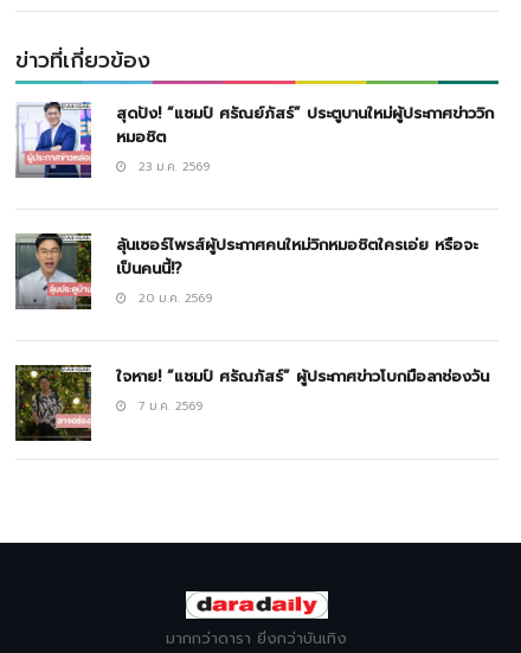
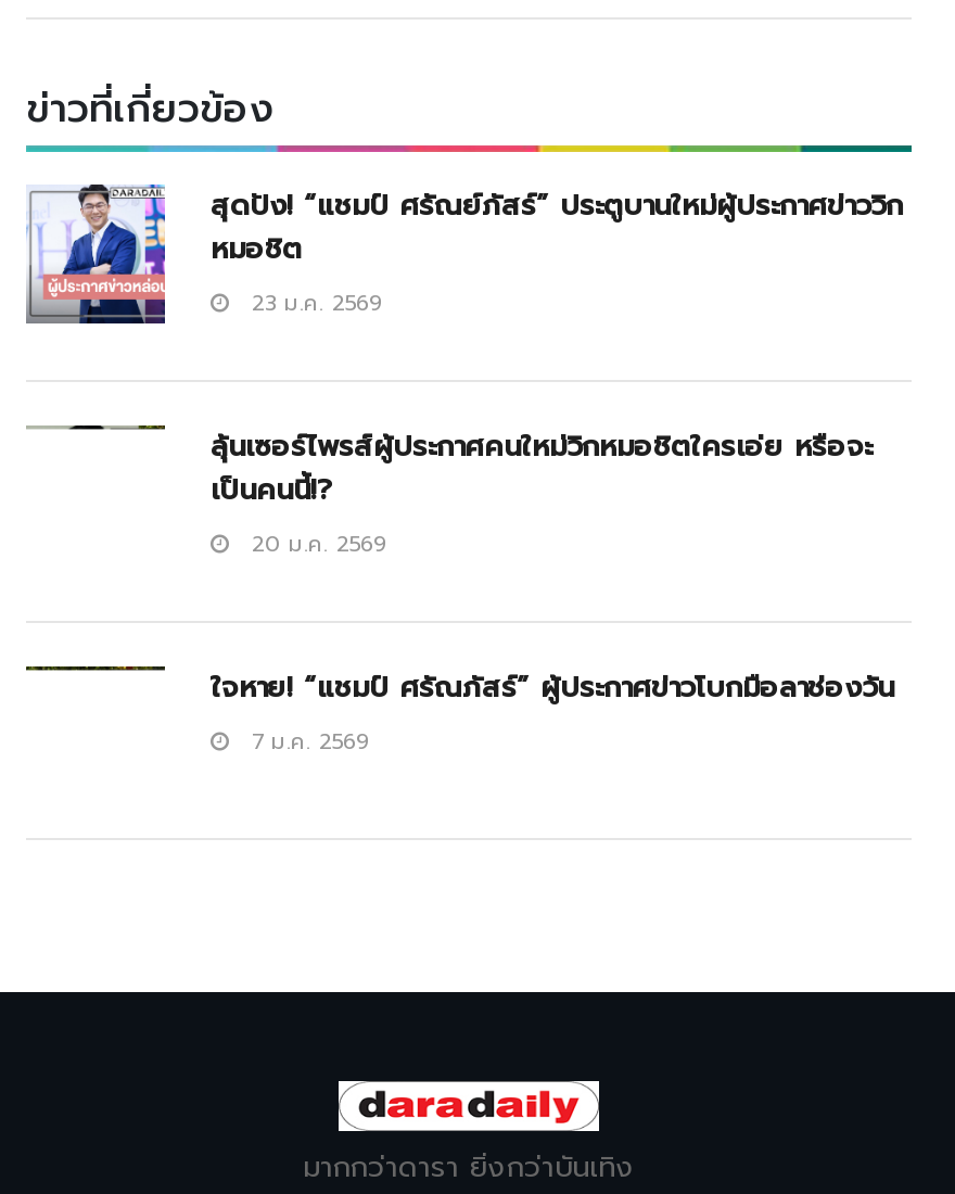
- [image]

- [image]
